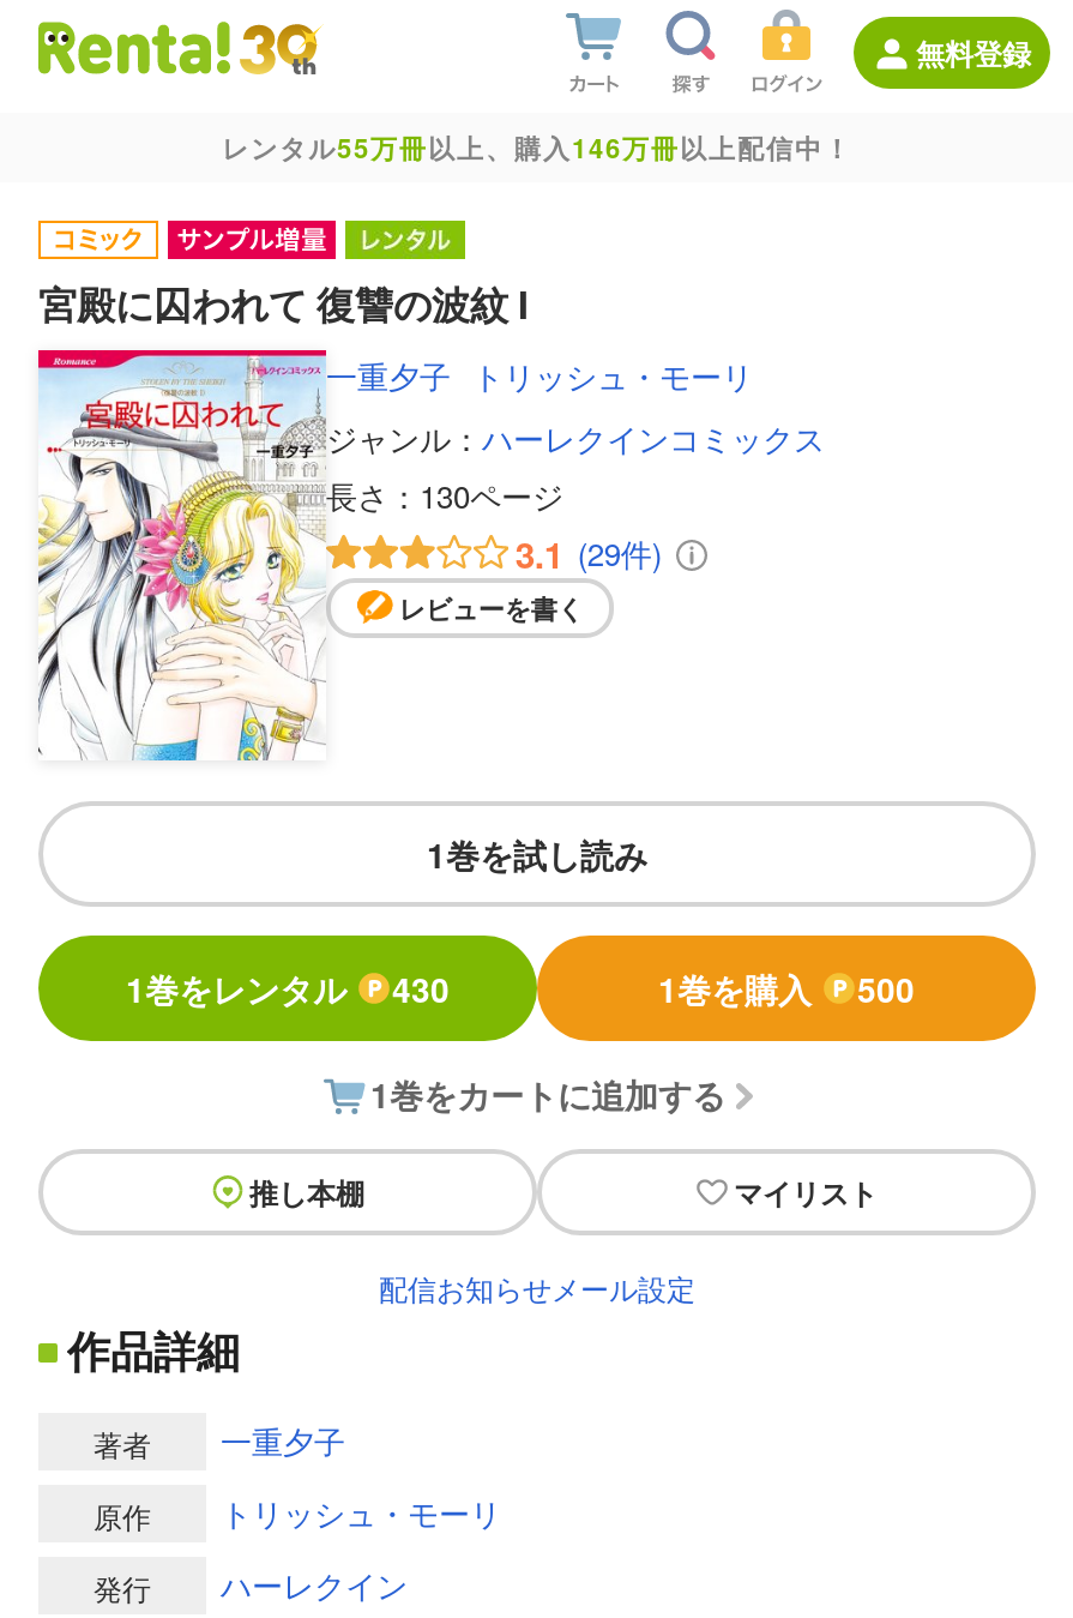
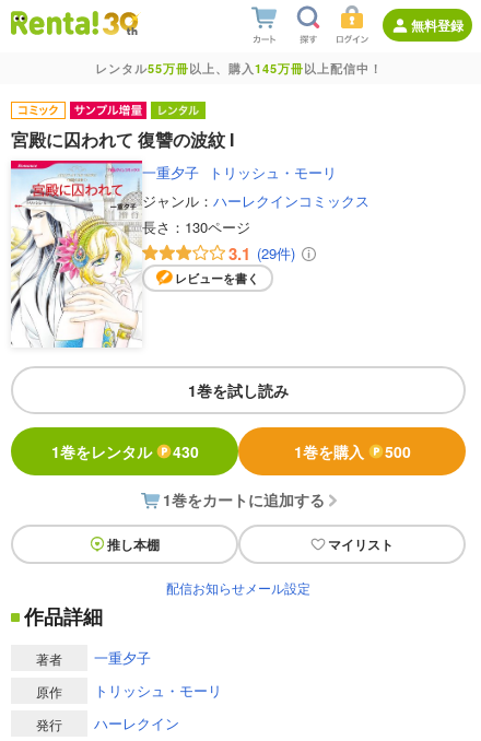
- レンタル55万冊以上、購入146万冊以上配信中！
+ レンタル55万冊以上、購入145万冊以上配信中！
